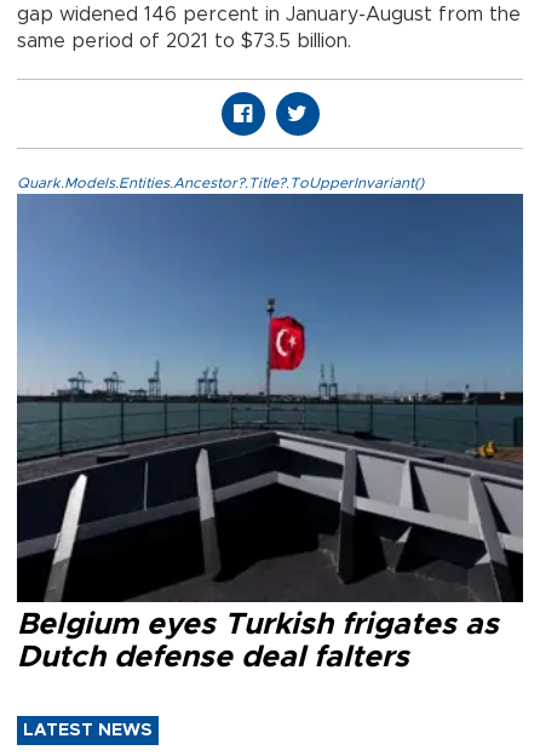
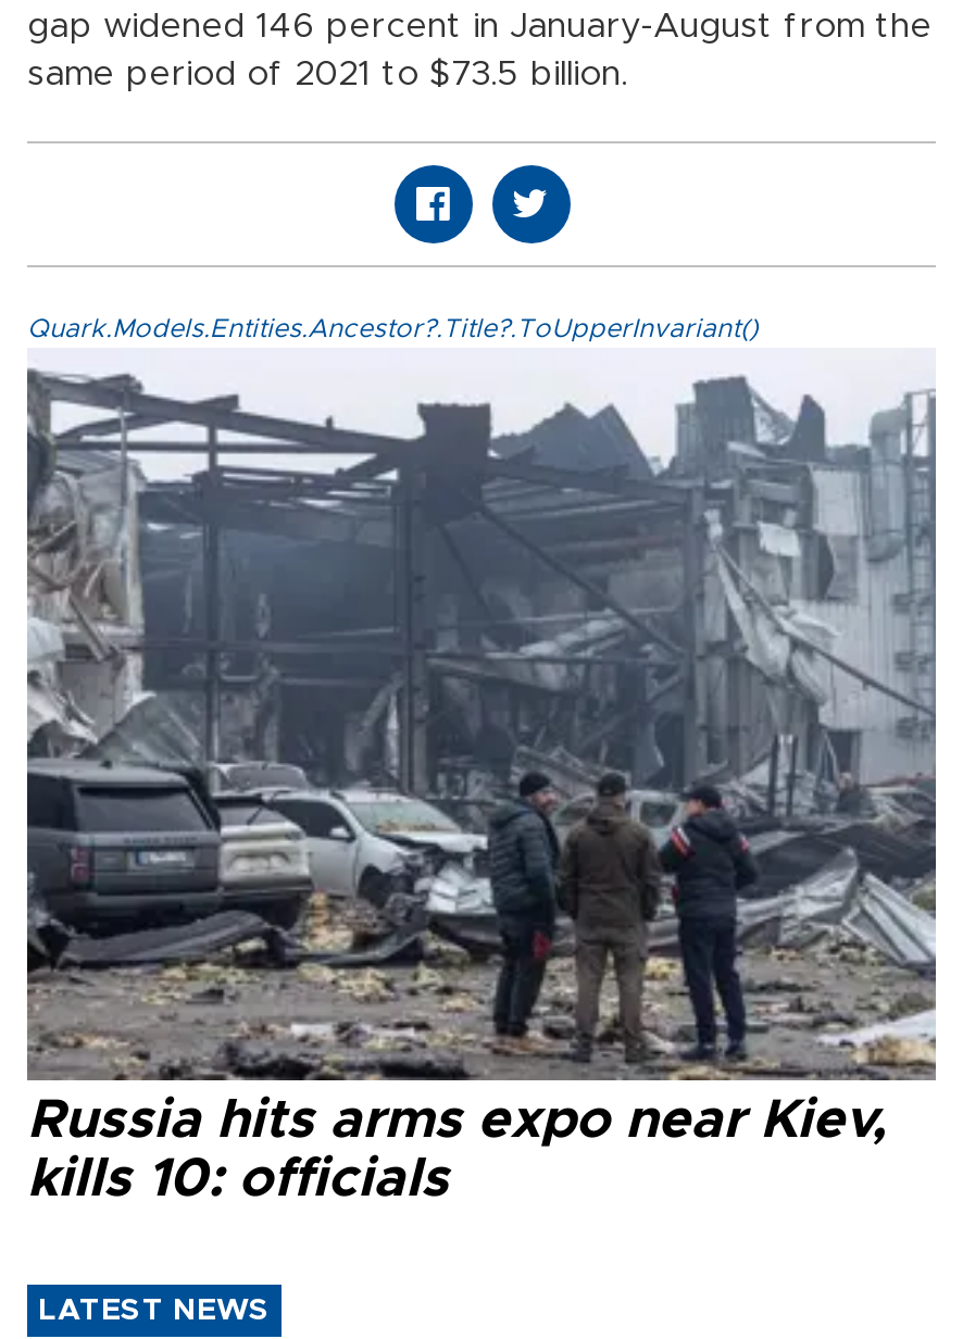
- [image]
- Belgium eyes Turkish frigates as
- Dutch defense deal falters
+ [image]
+ Russia hits arms expo near Kiev,
+ kills 10: officials
